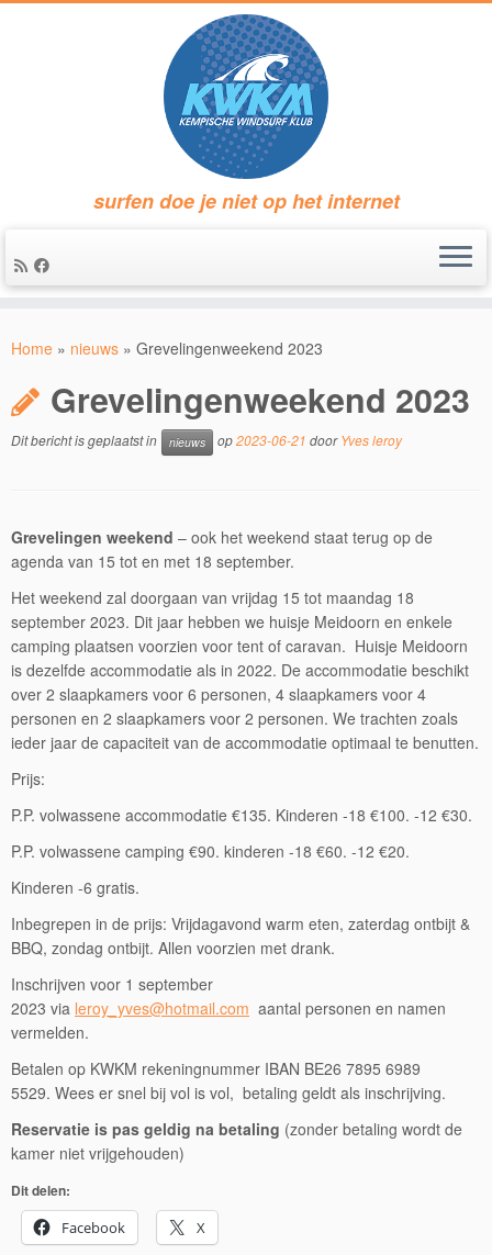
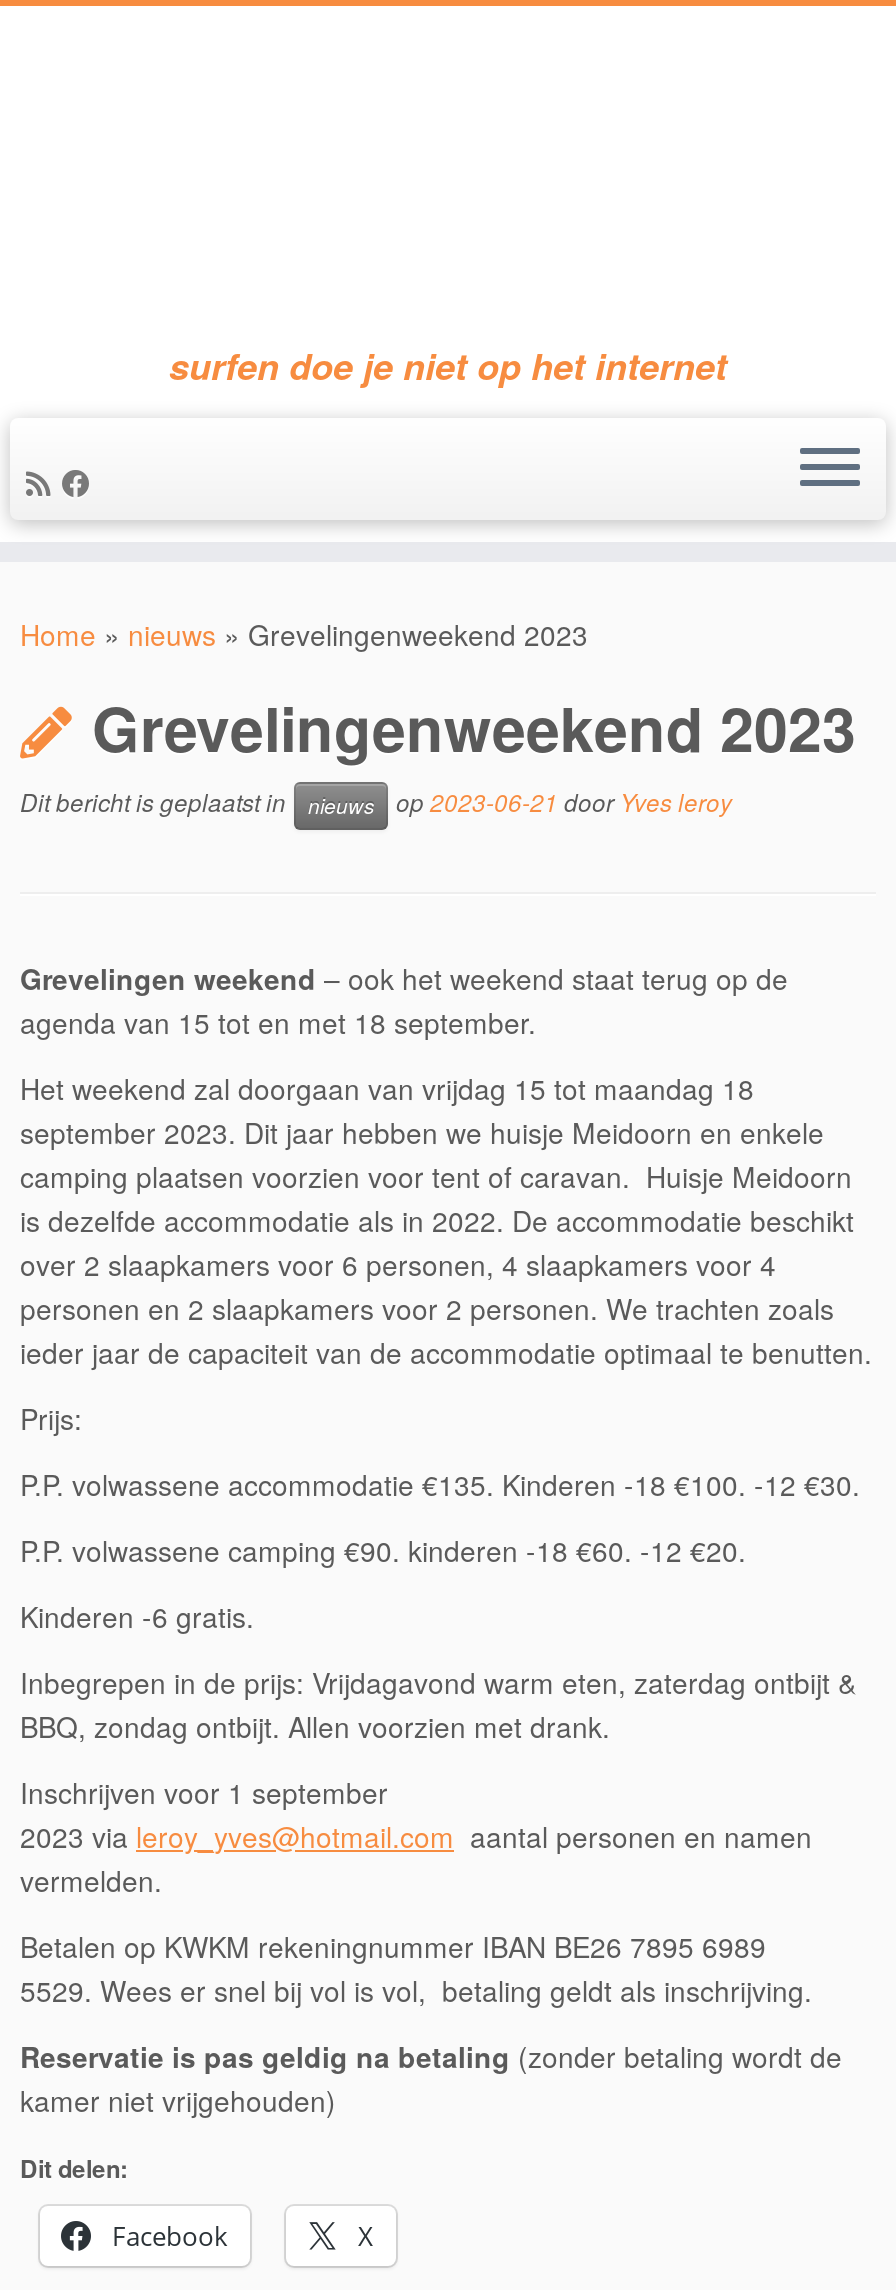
- [image]
